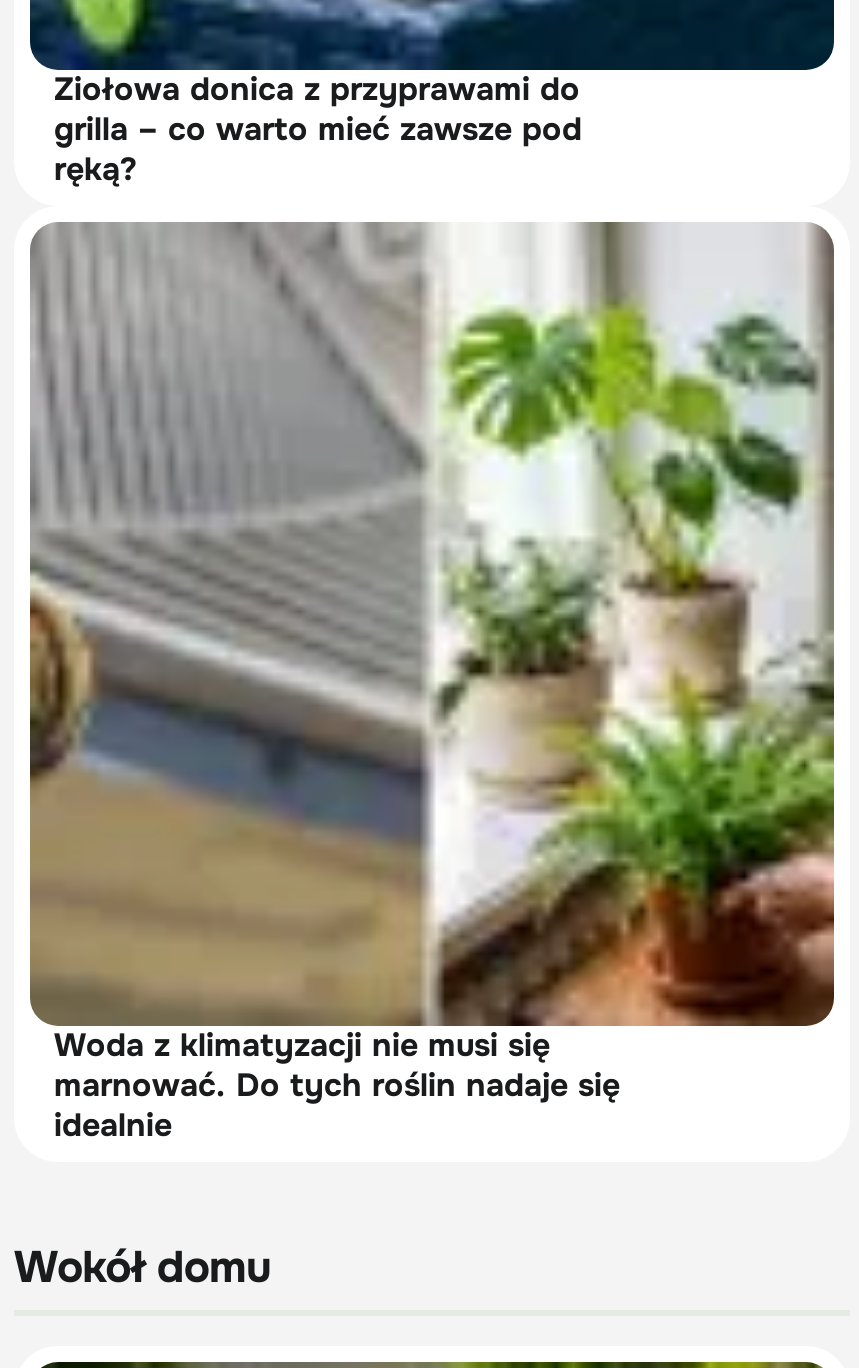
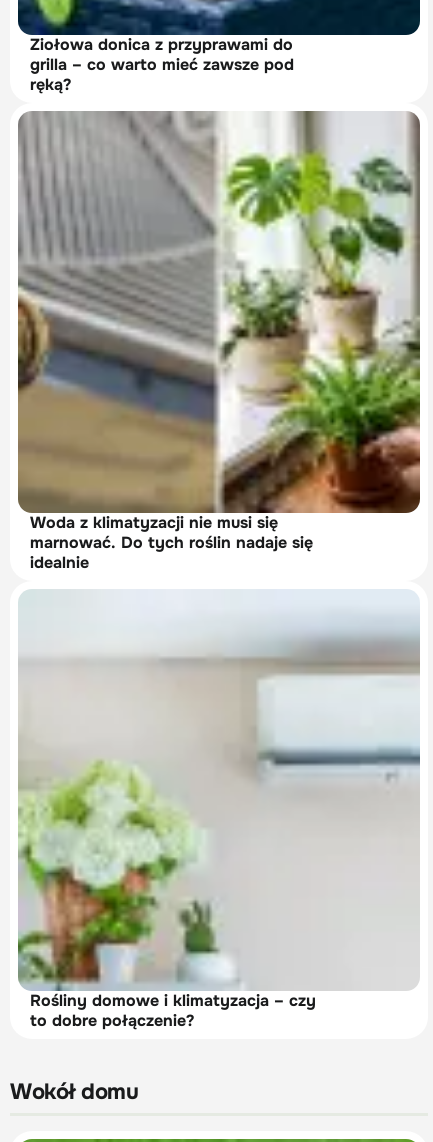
+ [image]
+ Rośliny domowe i klimatyzacja – czy
+ to dobre połączenie?
